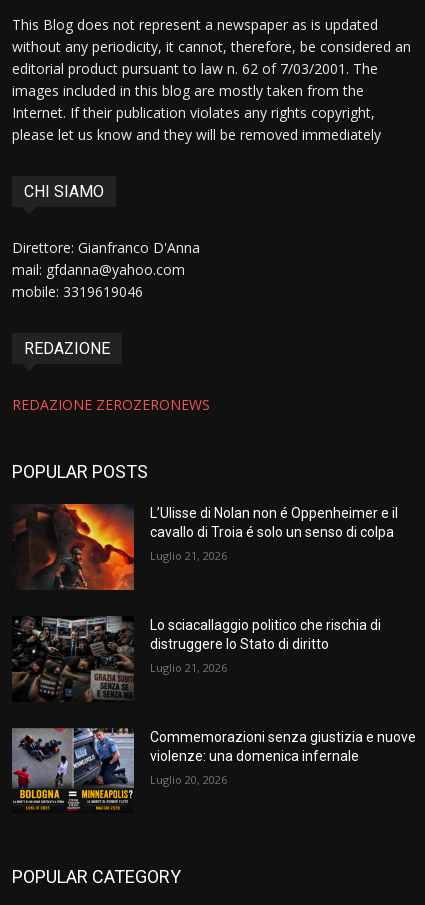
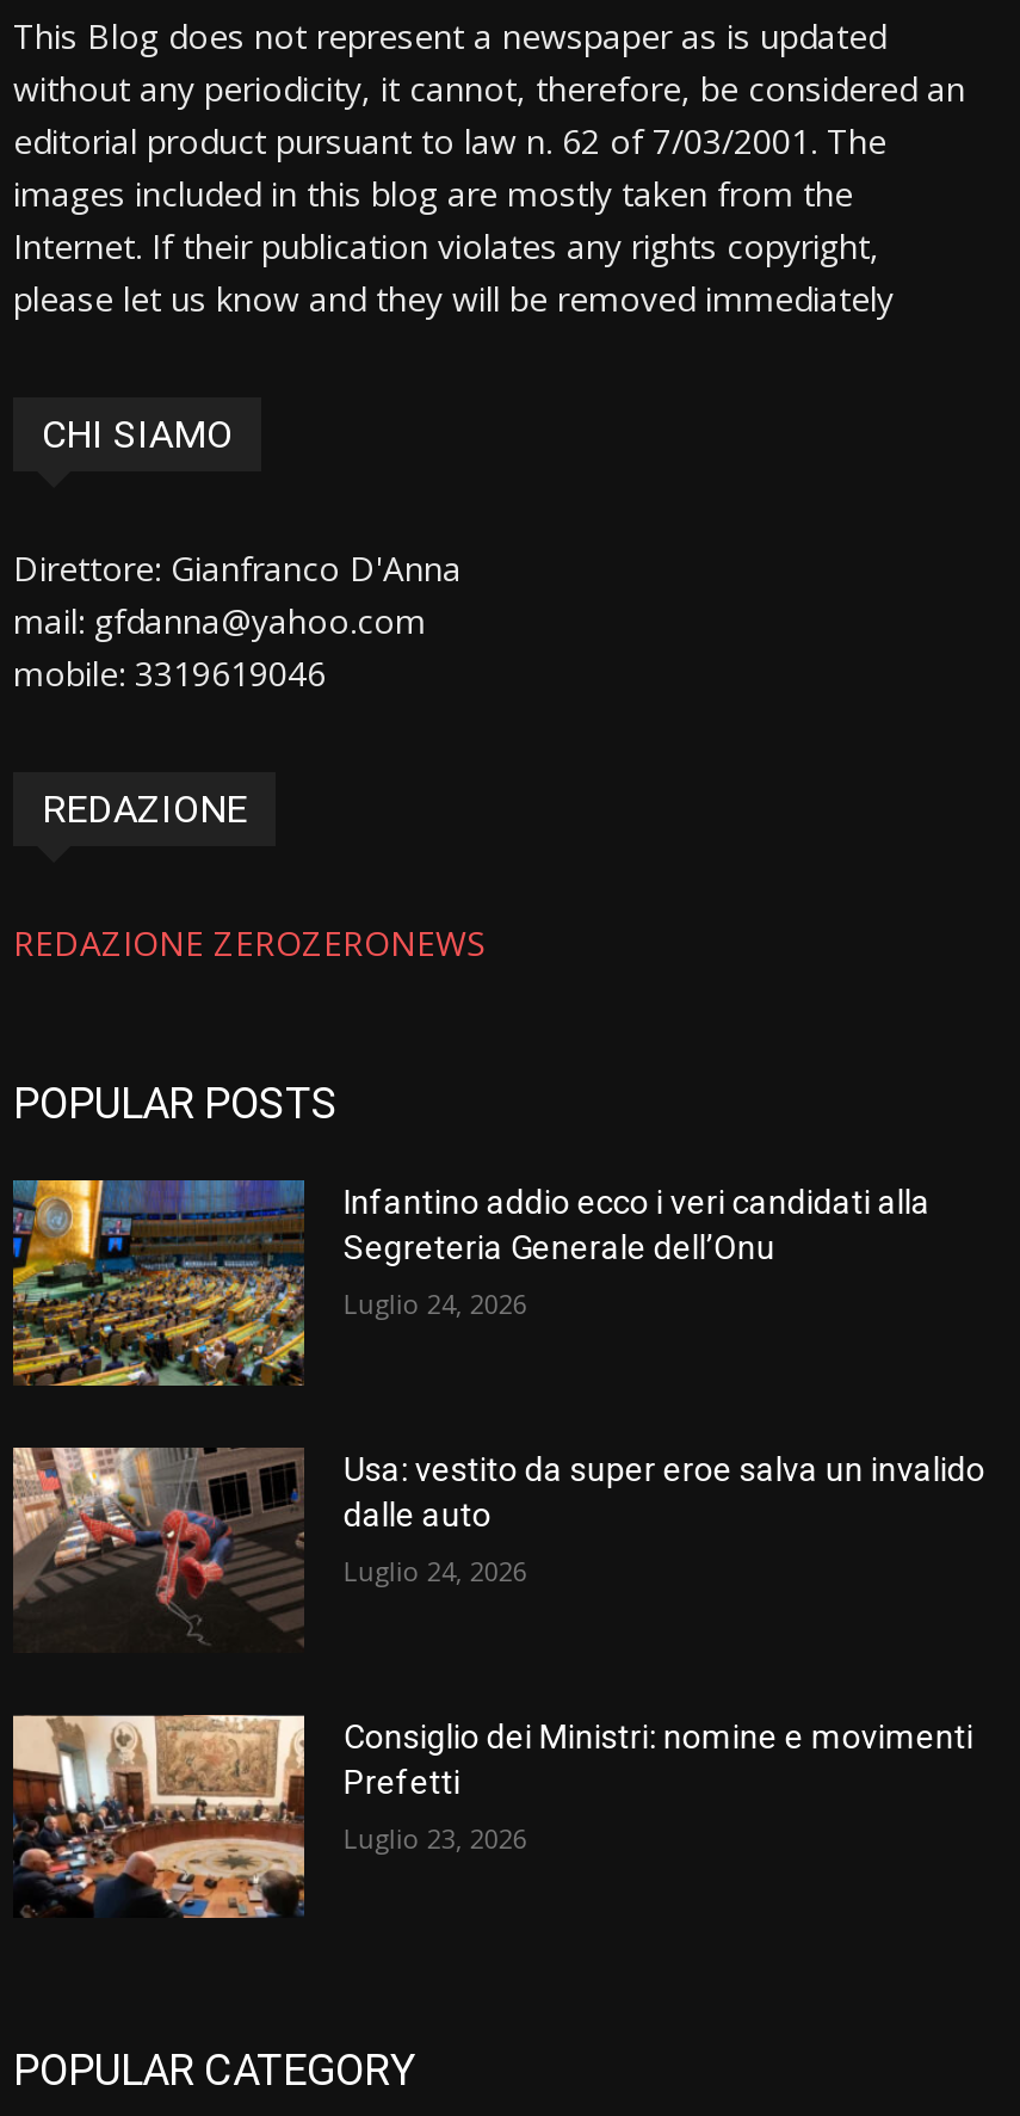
- [image]
- L’Ulisse di Nolan non é Oppenheimer e il
- cavallo di Troia é solo un senso di colpa
+ [image]
+ Infantino addio ecco i veri candidati alla
+ Segreteria Generale dell’Onu

- Luglio 21, 2026
+ Luglio 24, 2026

- [image]
- Lo sciacallaggio politico che rischia di
- distruggere lo Stato di diritto
+ [image]
+ Usa: vestito da super eroe salva un invalido
+ dalle auto

- Luglio 21, 2026
+ Luglio 24, 2026

- [image]
- Commemorazioni senza giustizia e nuove
- violenze: una domenica infernale
+ [image]
+ Consiglio dei Ministri: nomine e movimenti
+ Prefetti

- Luglio 20, 2026
+ Luglio 23, 2026
